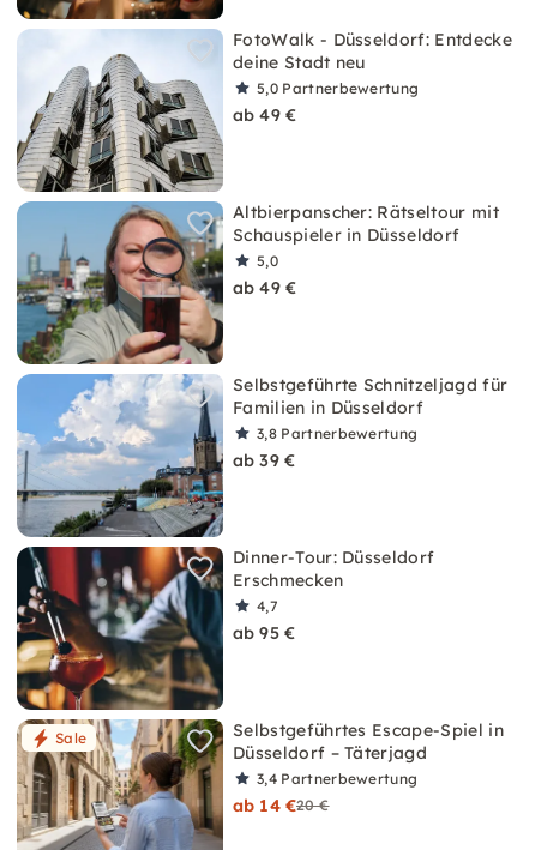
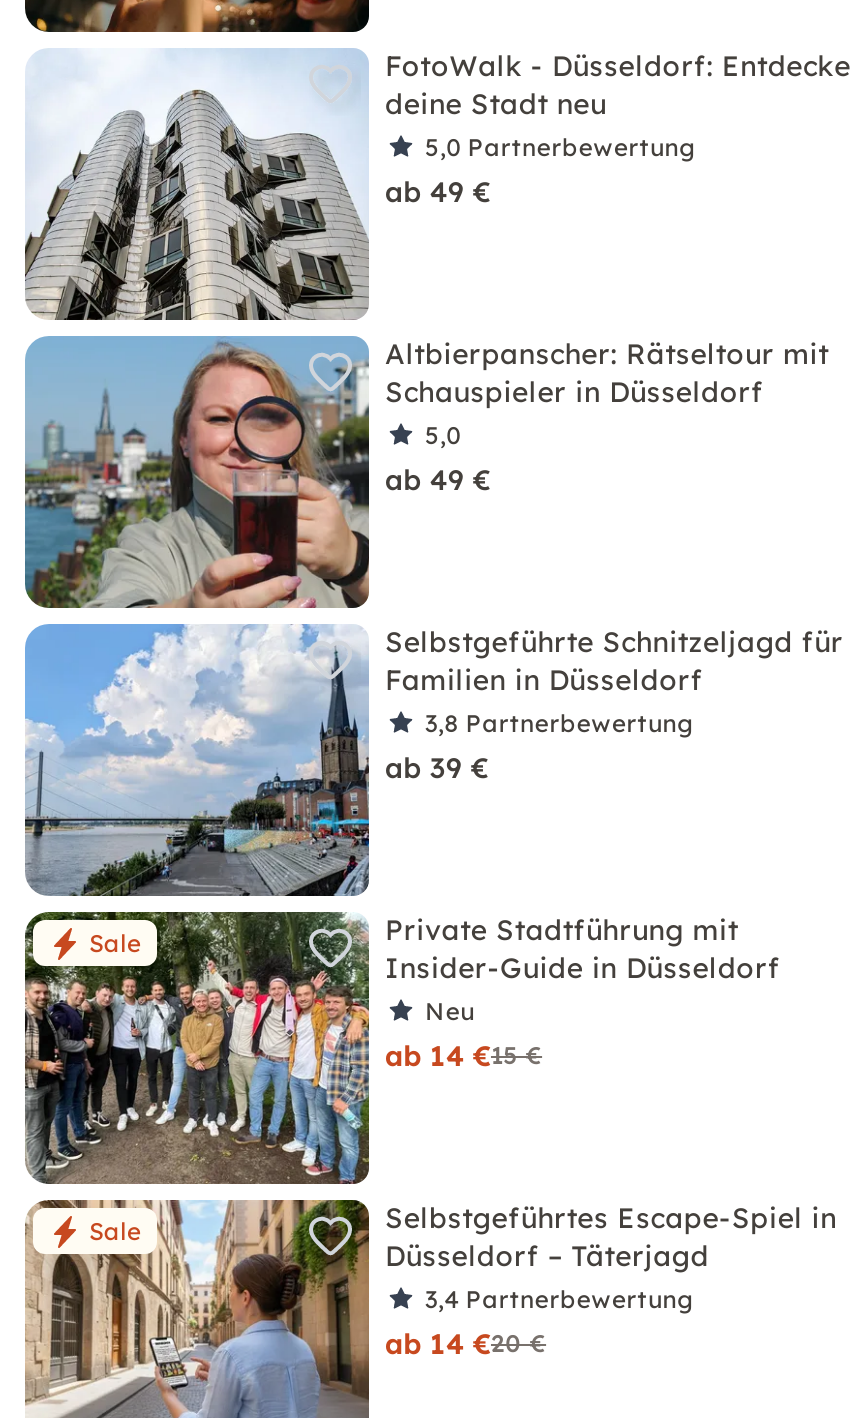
- [image]
- Dinner-Tour: Düsseldorf
- Erschmecken
- 4,7
- ab 95 €
+ [image]
+ Sale
+ Private Stadtführung mit
+ Insider-Guide in Düsseldorf
+ Neu
+ ab 14 €15 €
